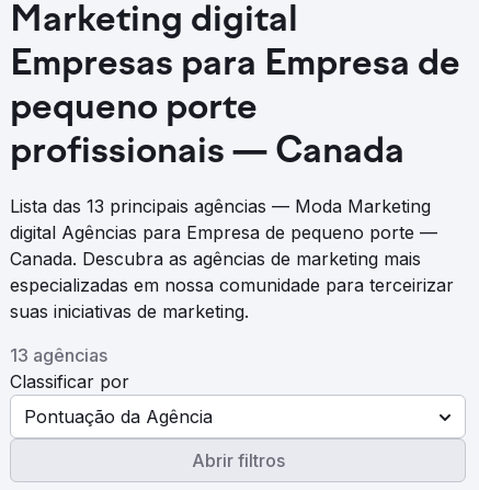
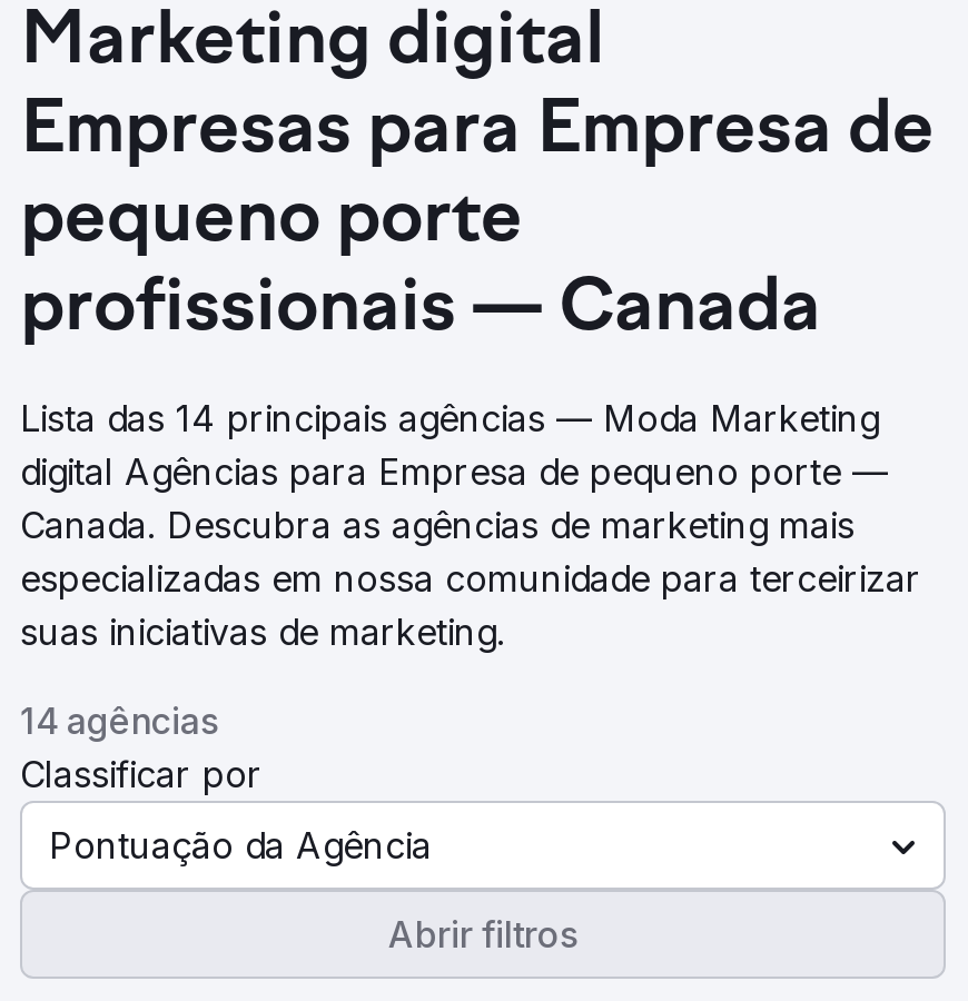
- Lista das 13 principais agências — Moda Marketing
+ Lista das 14 principais agências — Moda Marketing

- 13 agências
+ 14 agências
